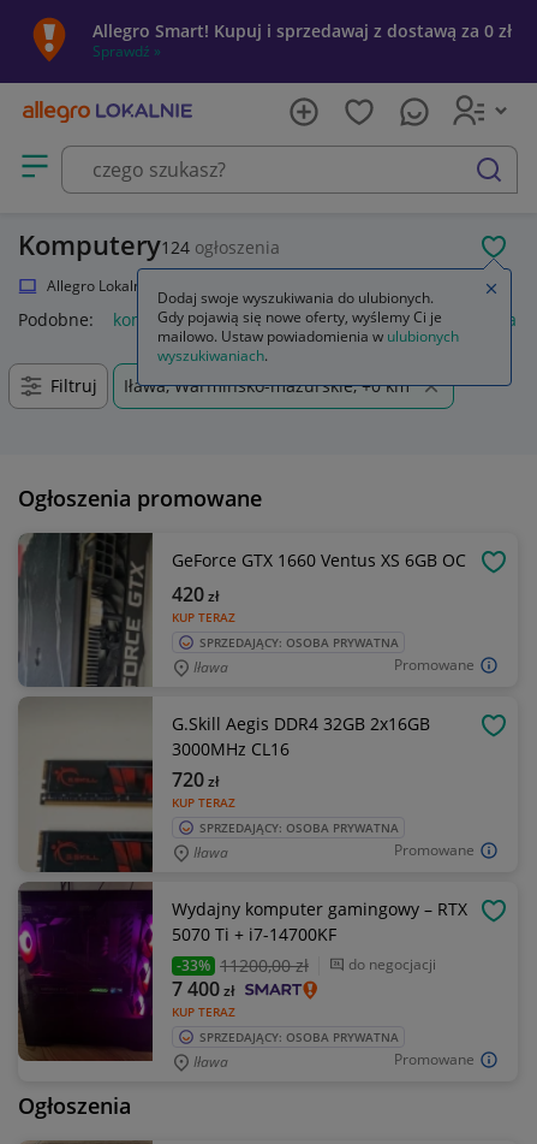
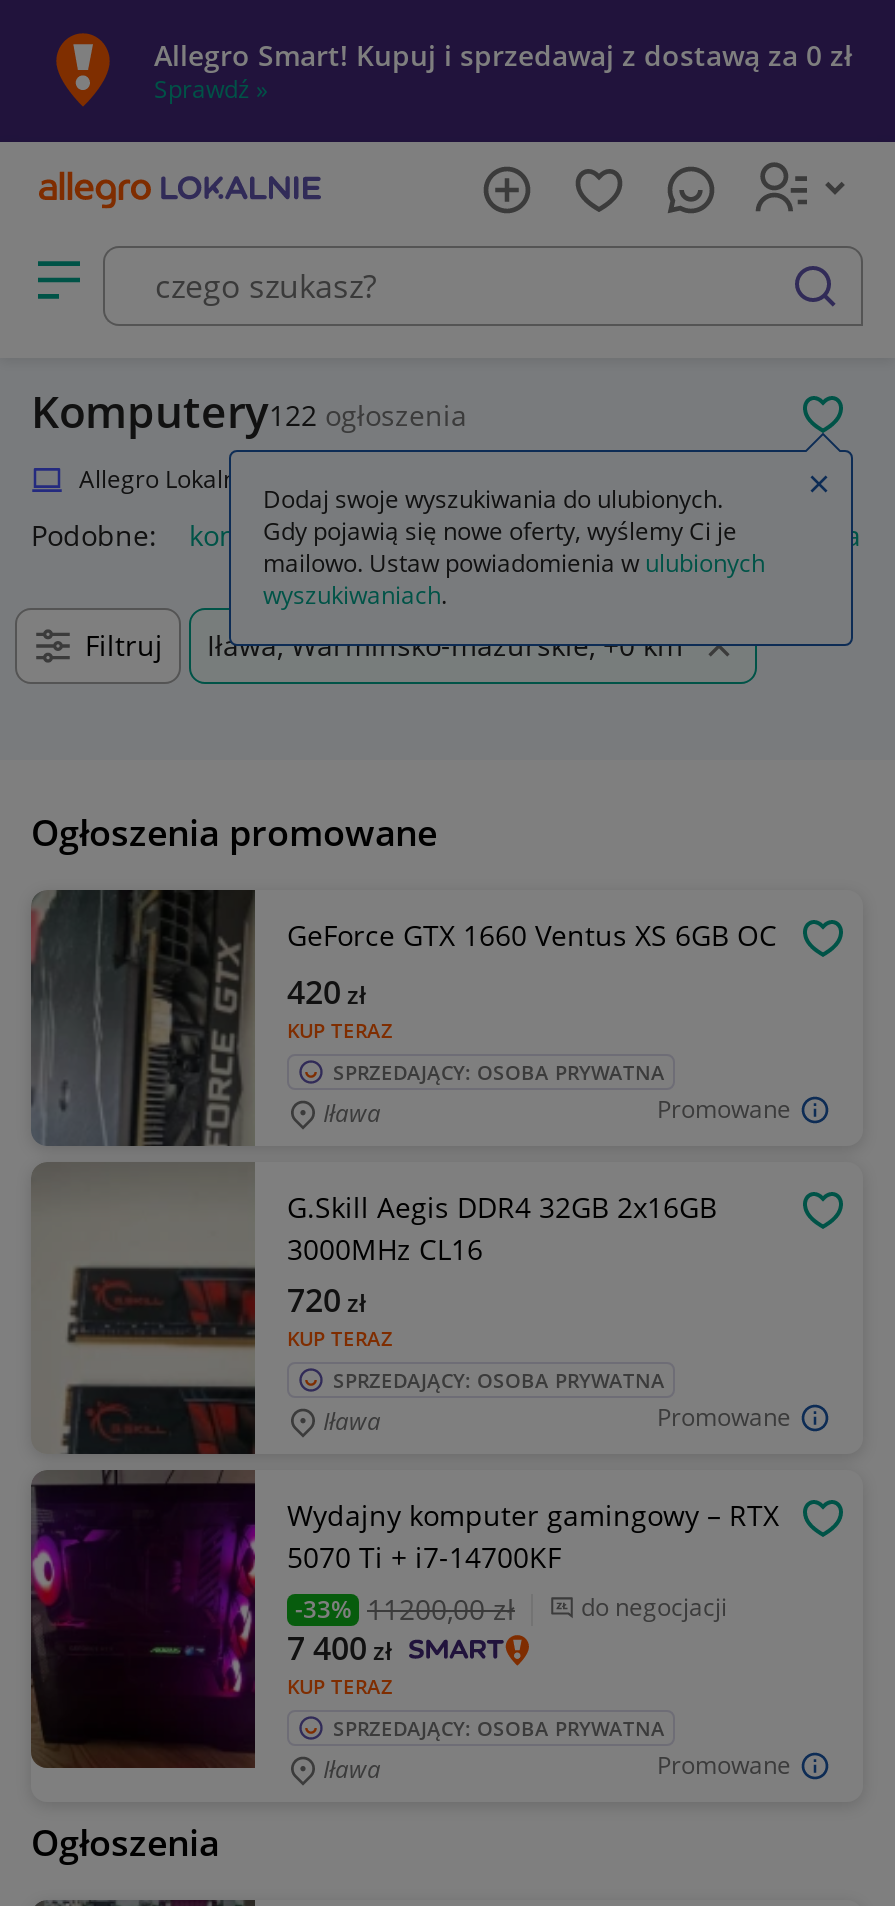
- Komputery124 ogłoszenia
+ Komputery122 ogłoszenia
